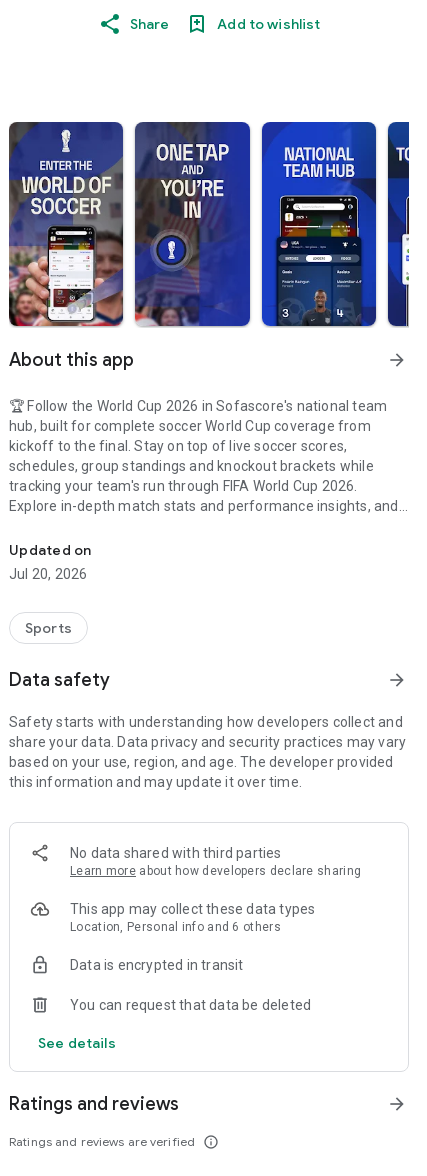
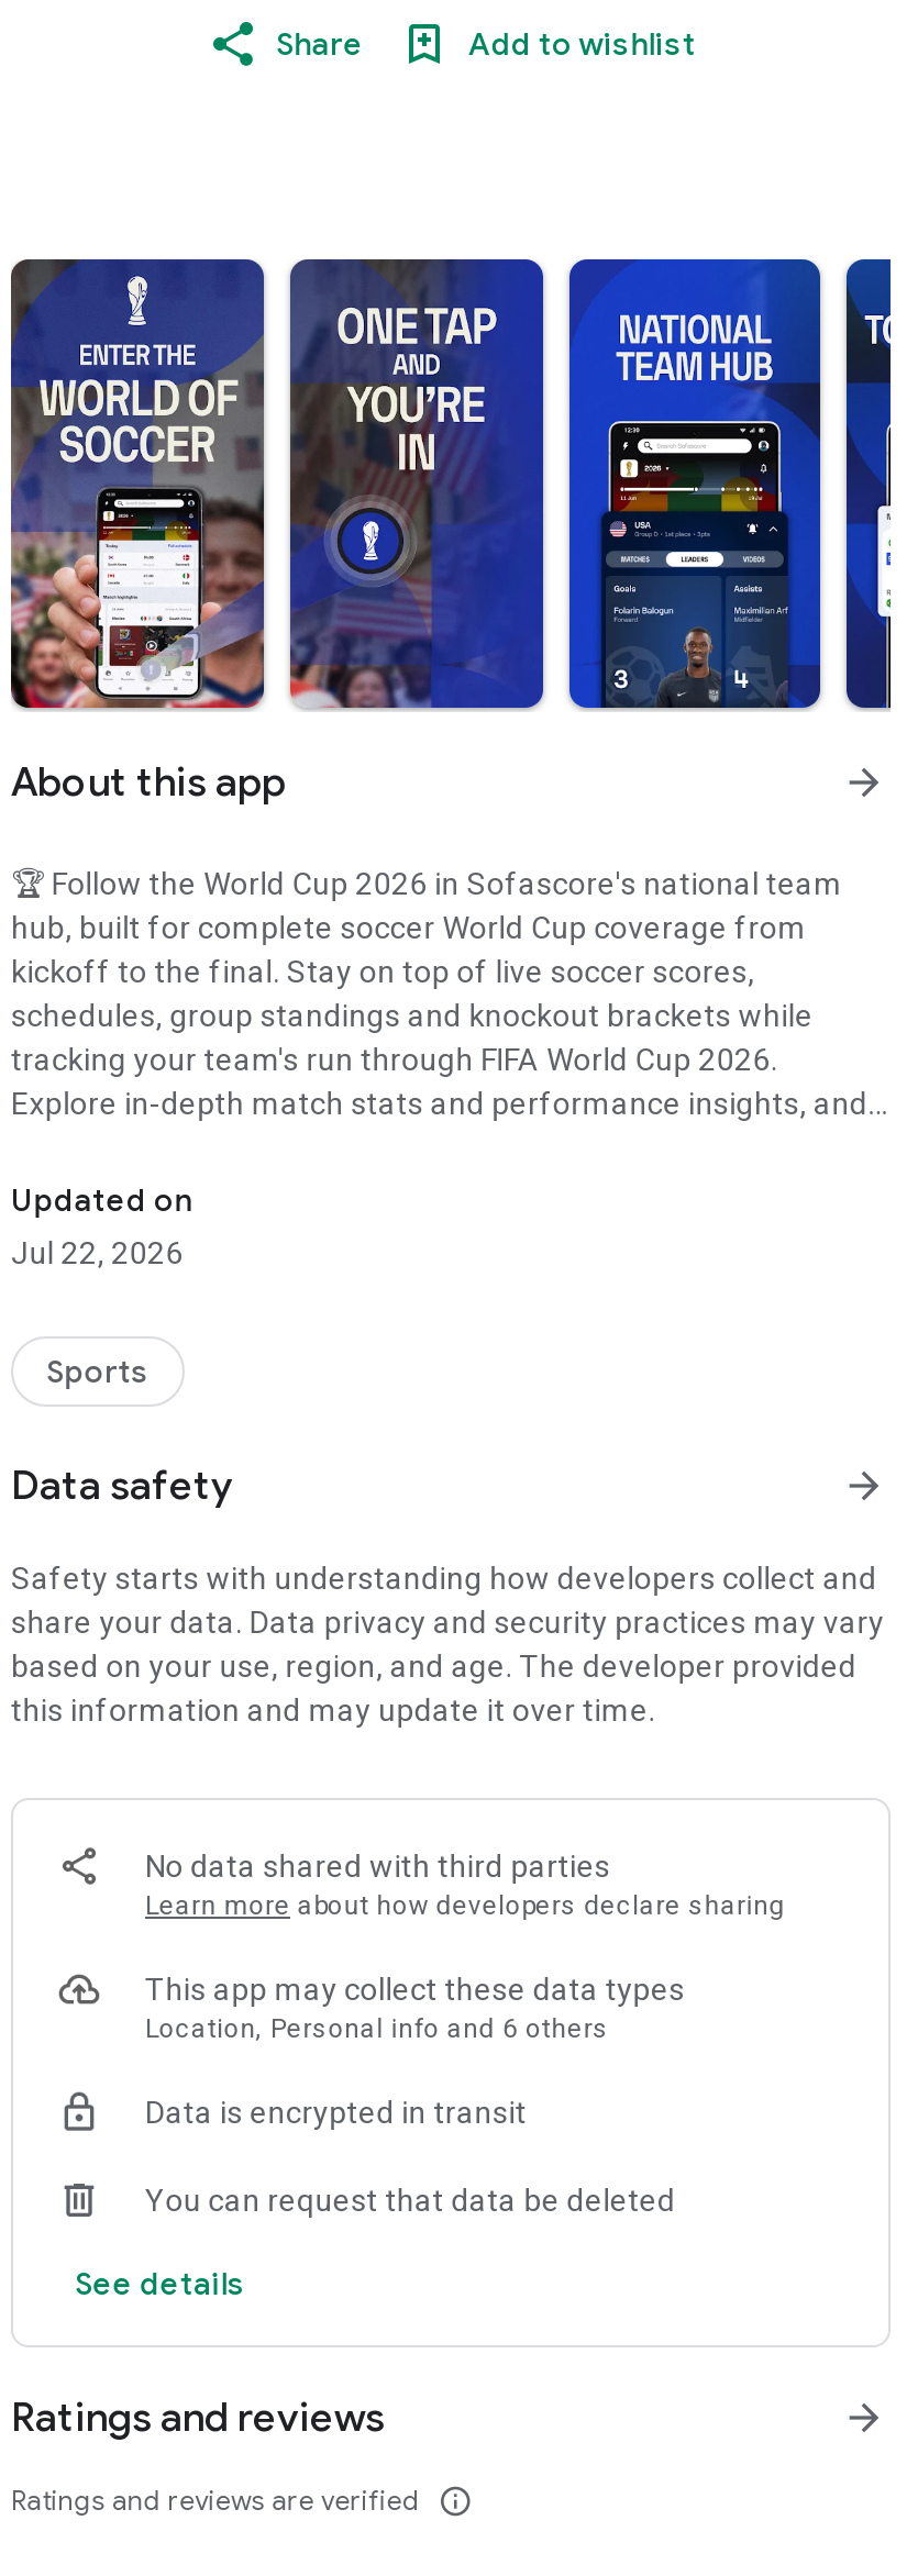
- Jul 20, 2026
+ Jul 22, 2026
